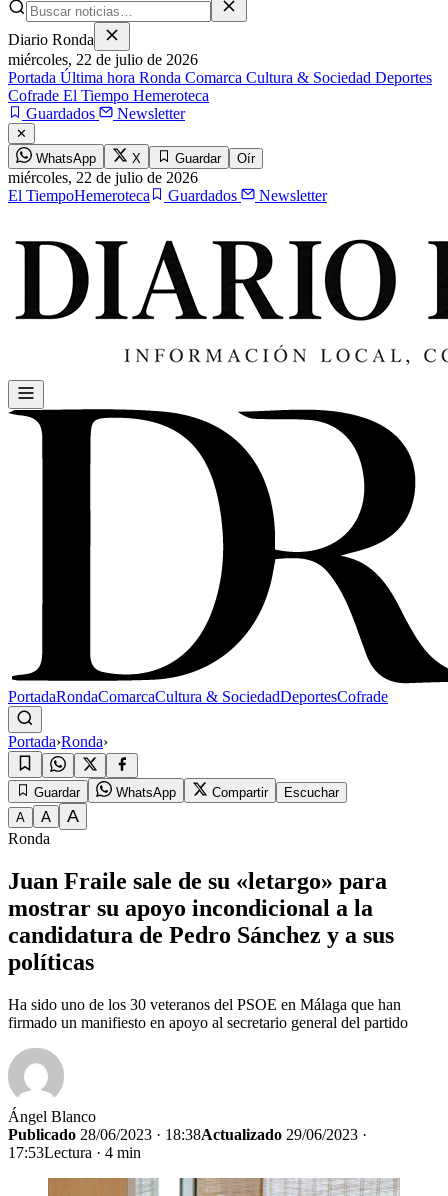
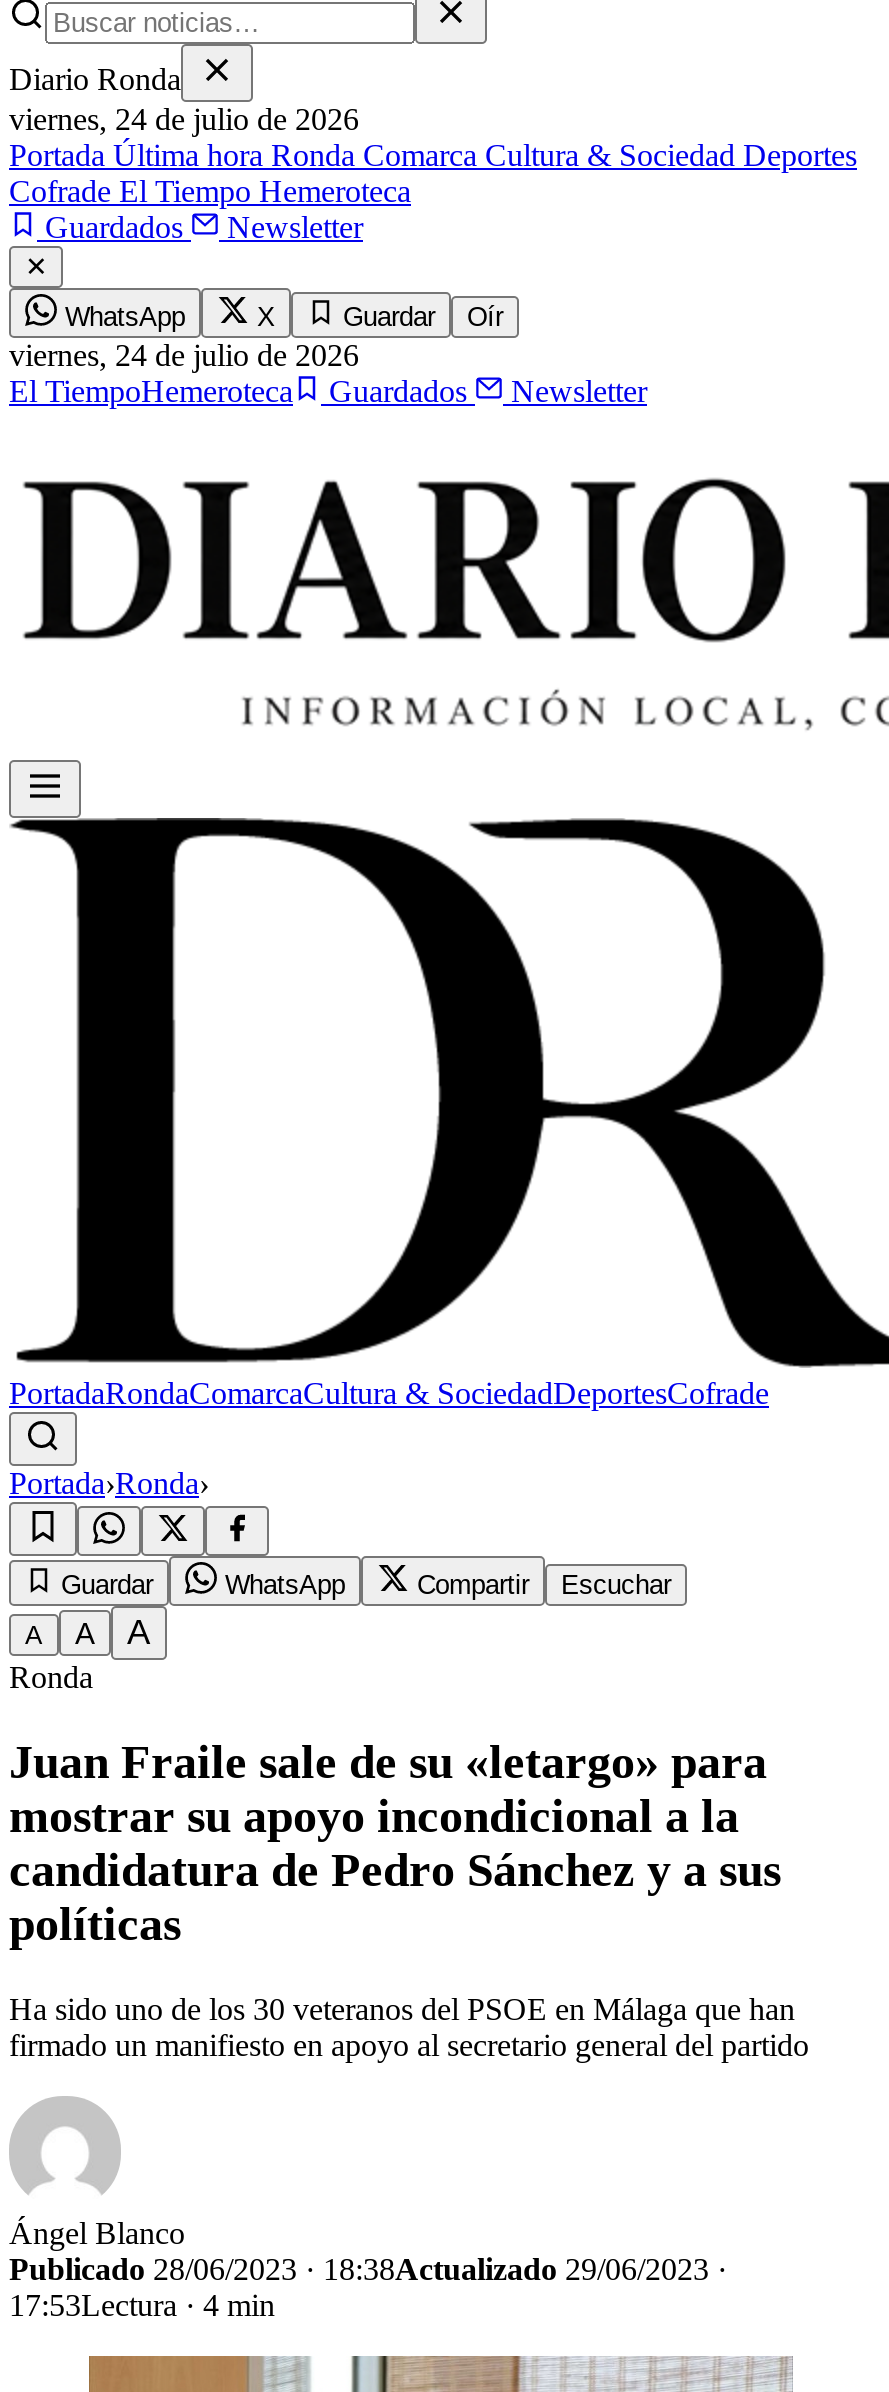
- miércoles, 22 de julio de 2026
+ viernes, 24 de julio de 2026

- miércoles,22 de julio de 2026
+ viernes,24 de julio de 2026
